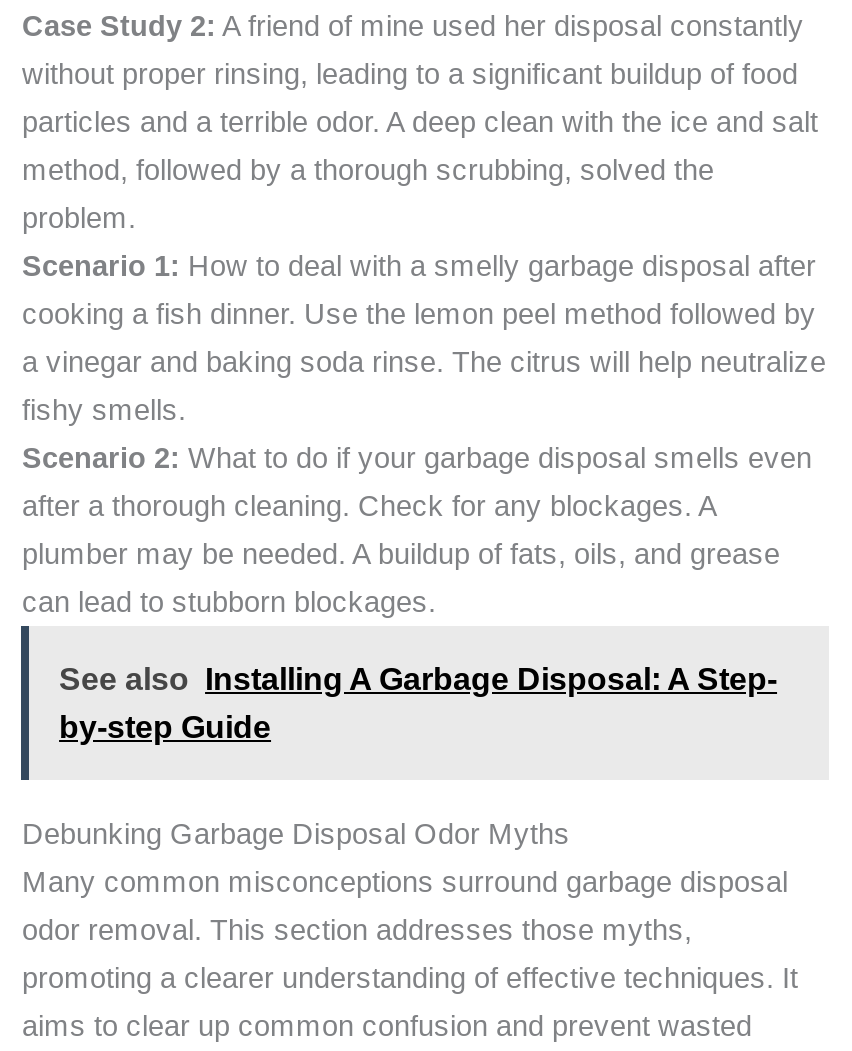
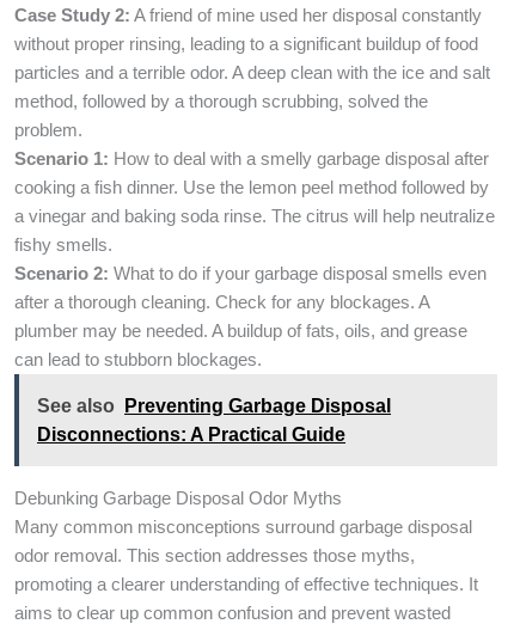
- See also Installing A Garbage Disposal: A Step-
- by-step Guide
+ See also Preventing Garbage Disposal
+ Disconnections: A Practical Guide
